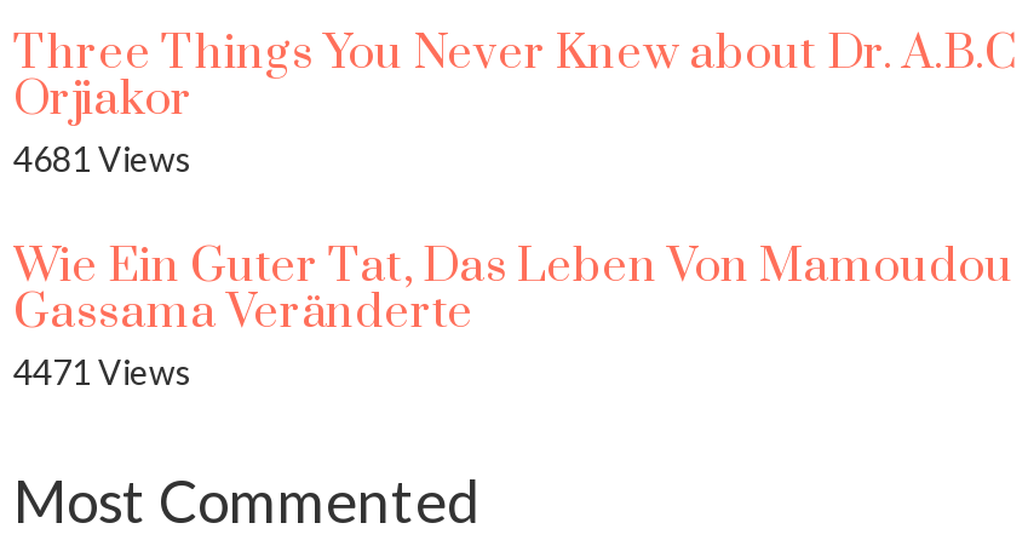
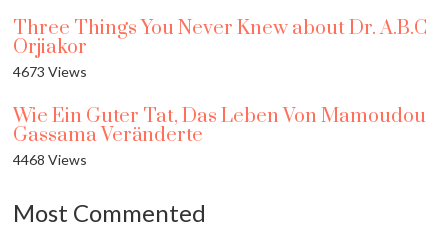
- 4681 Views
+ 4673 Views

- 4471 Views
+ 4468 Views
